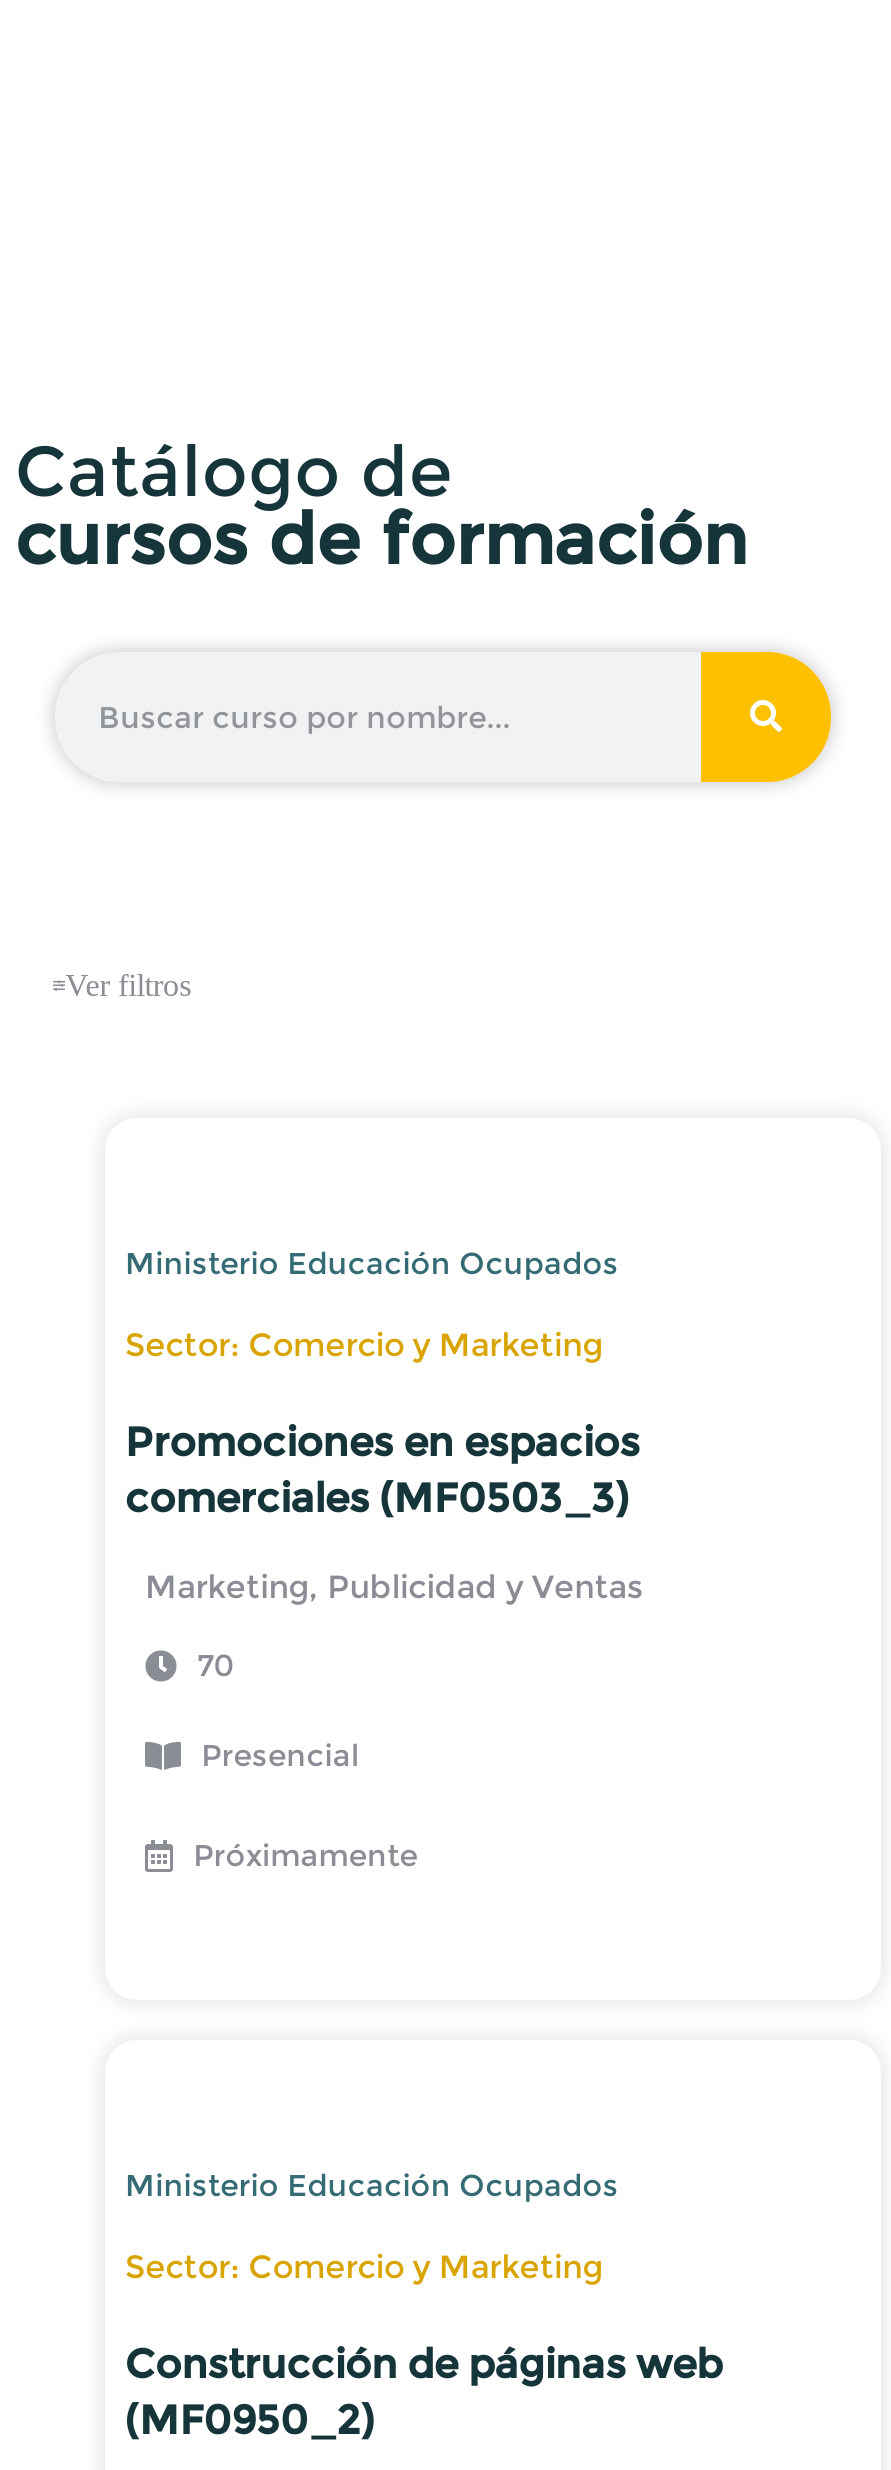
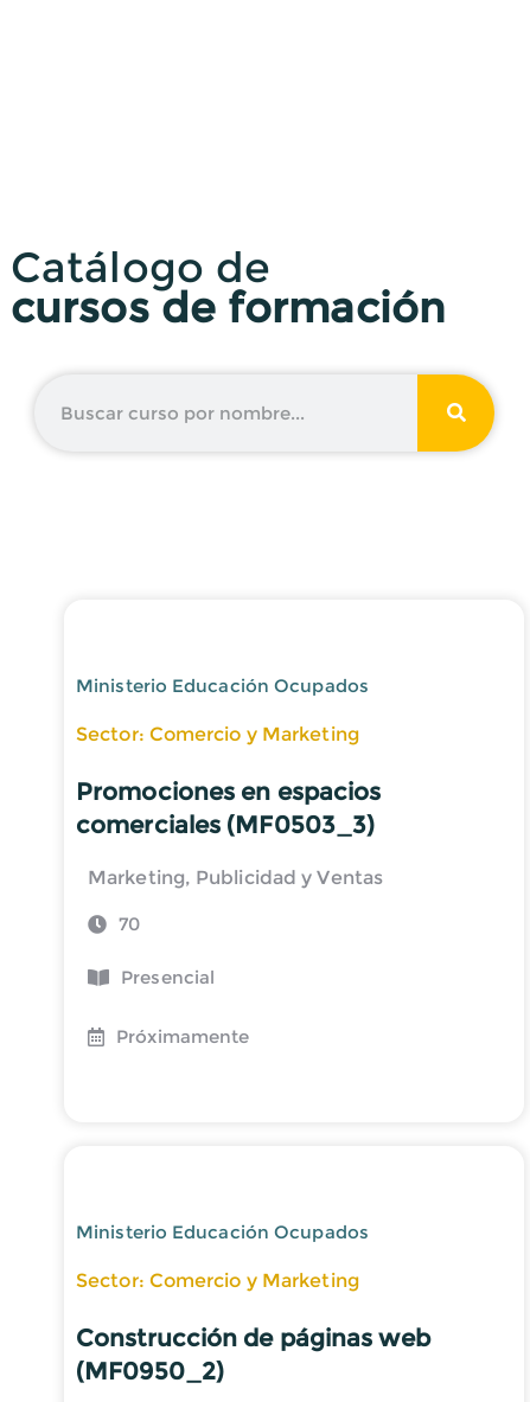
- Ver filtros
